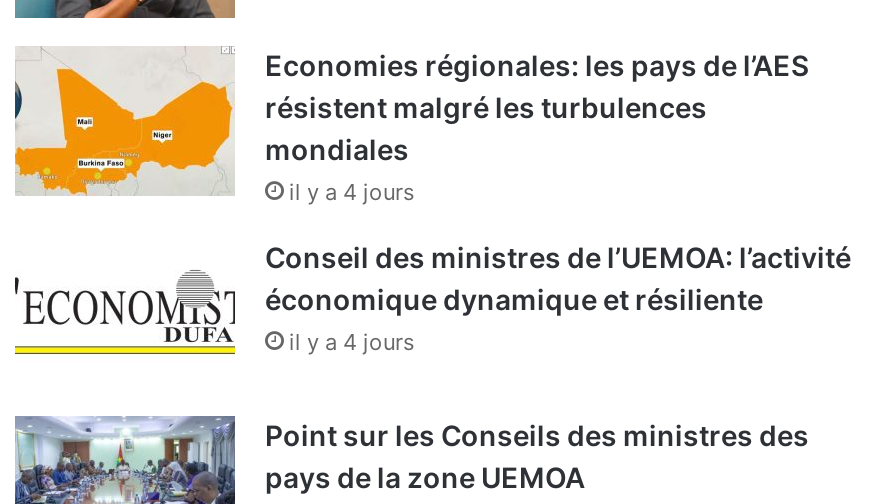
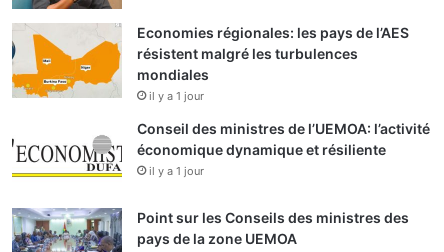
- il y a 4 jours
+ il y a 1 jour

- il y a 4 jours
+ il y a 1 jour
